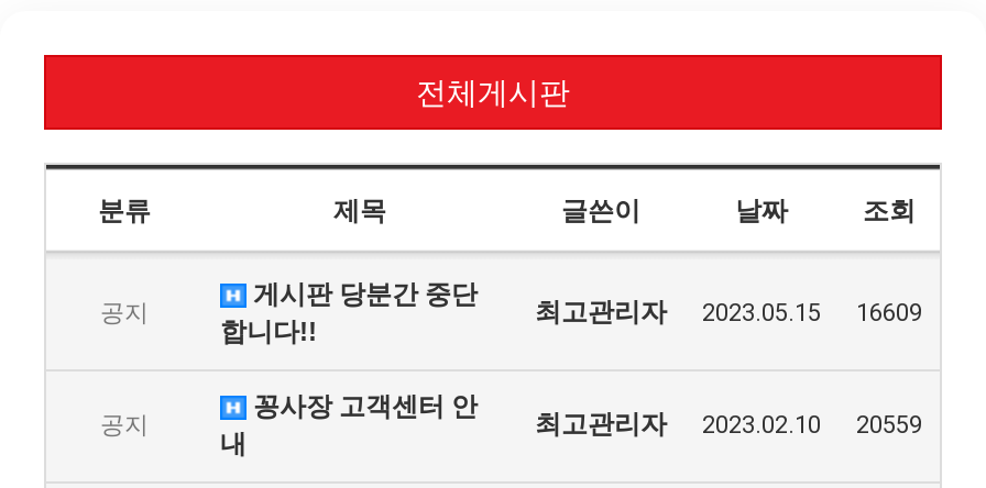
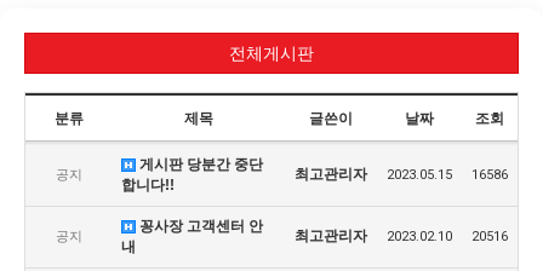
- 최고관리자 2023.05.15 16609
+ 최고관리자 2023.05.15 16586

- 최고관리자 2023.02.10 20559
+ 최고관리자 2023.02.10 20516
